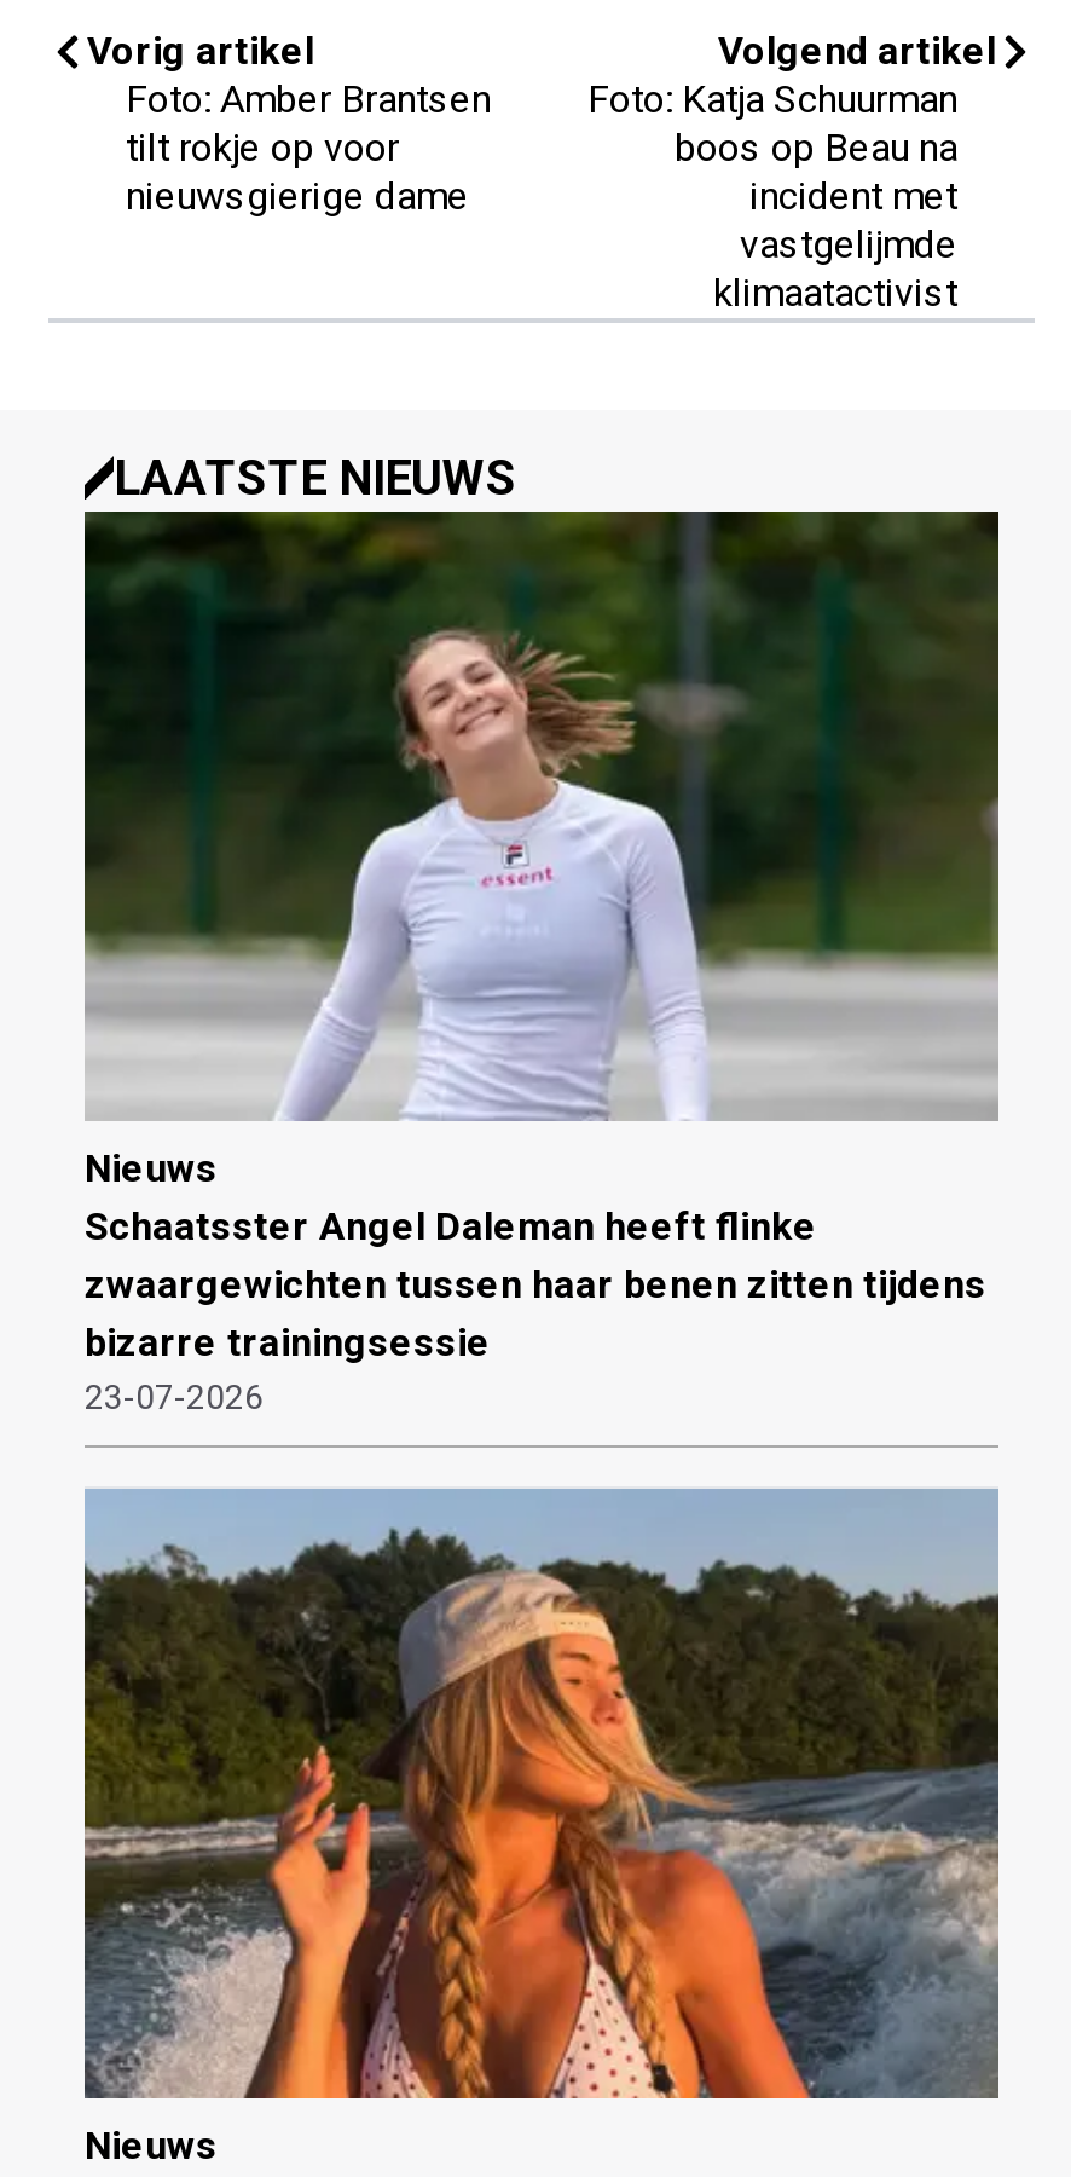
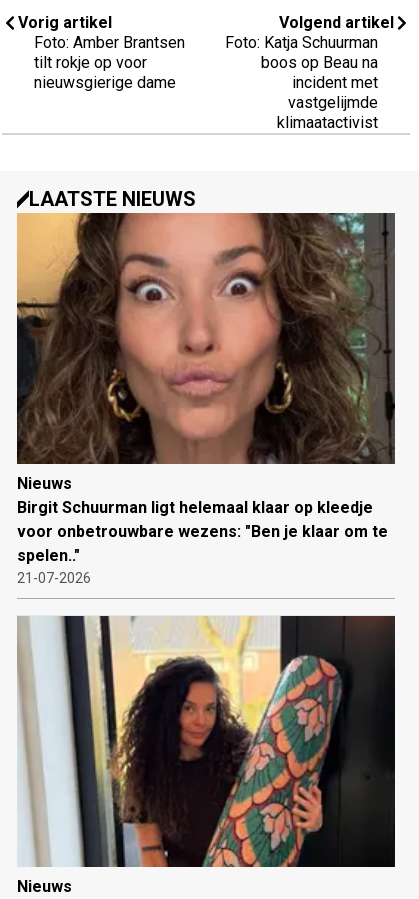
- [image]
- Schaatsster Angel Daleman heeft flinke
- zwaargewichten tussen haar benen zitten tijdens
- bizarre trainingsessie
- 23-07-2026
+ [image]
+ Birgit Schuurman ligt helemaal klaar op kleedje
+ voor onbetrouwbare wezens: "Ben je klaar om te
+ spelen.."
+ 21-07-2026

- [image]
+ [image]
